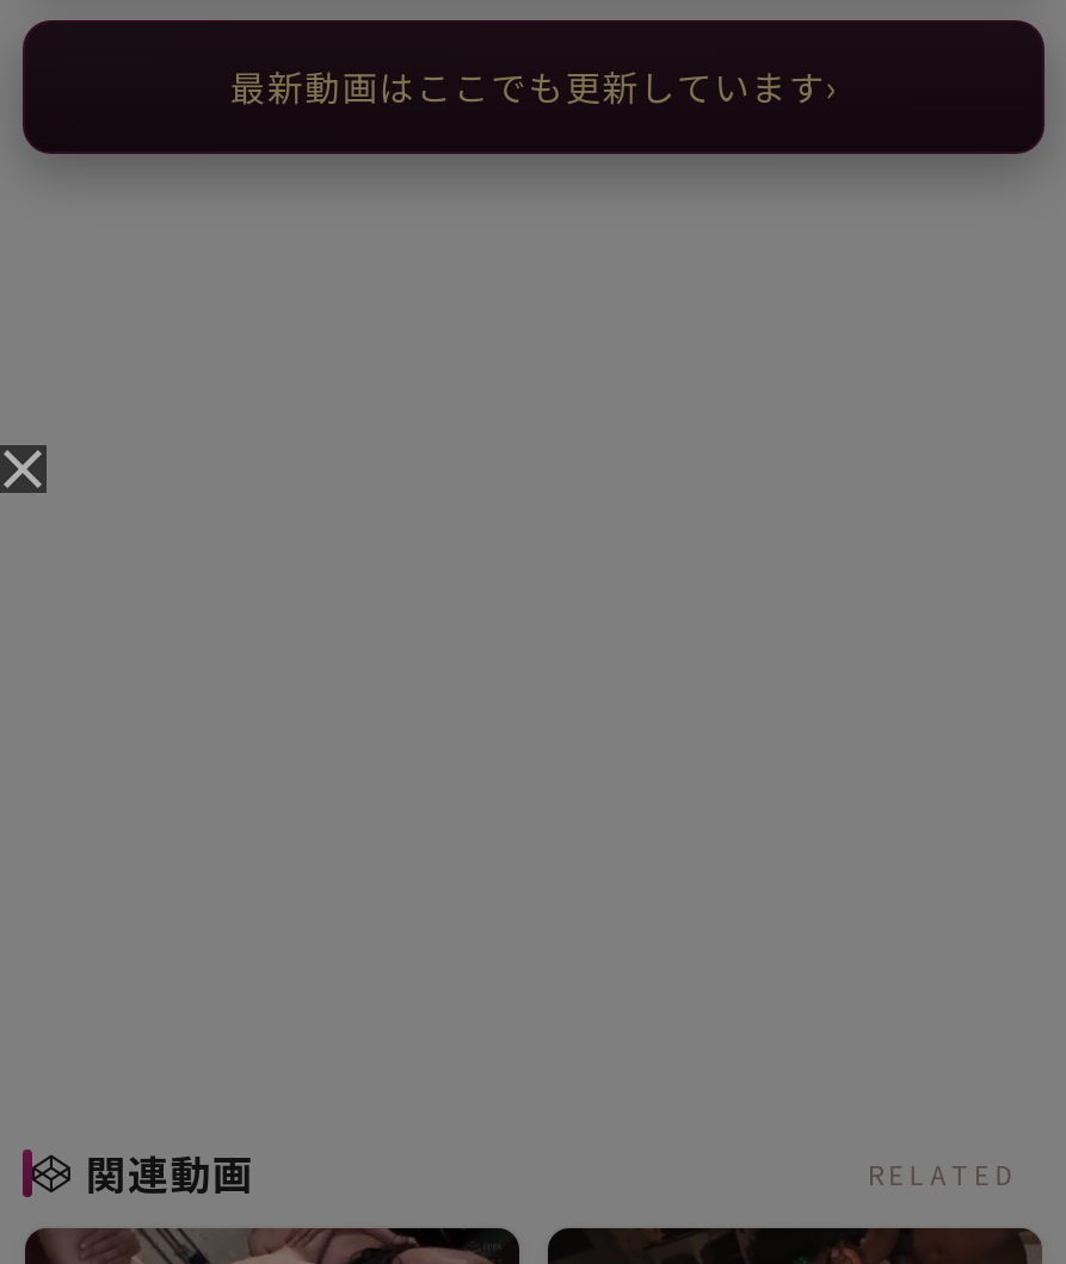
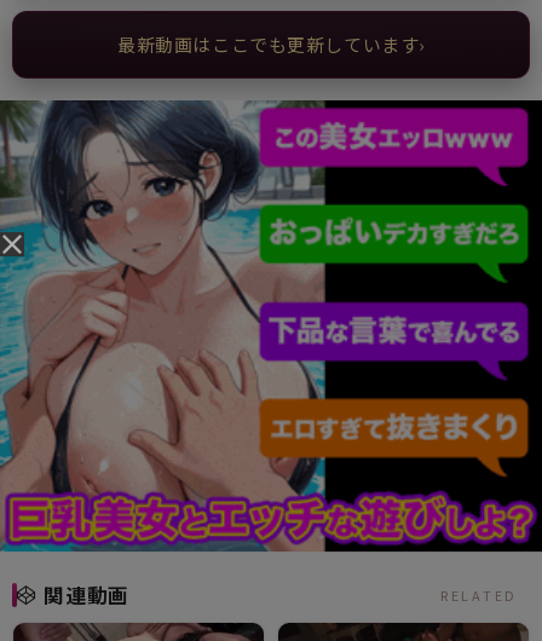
+ [image]
